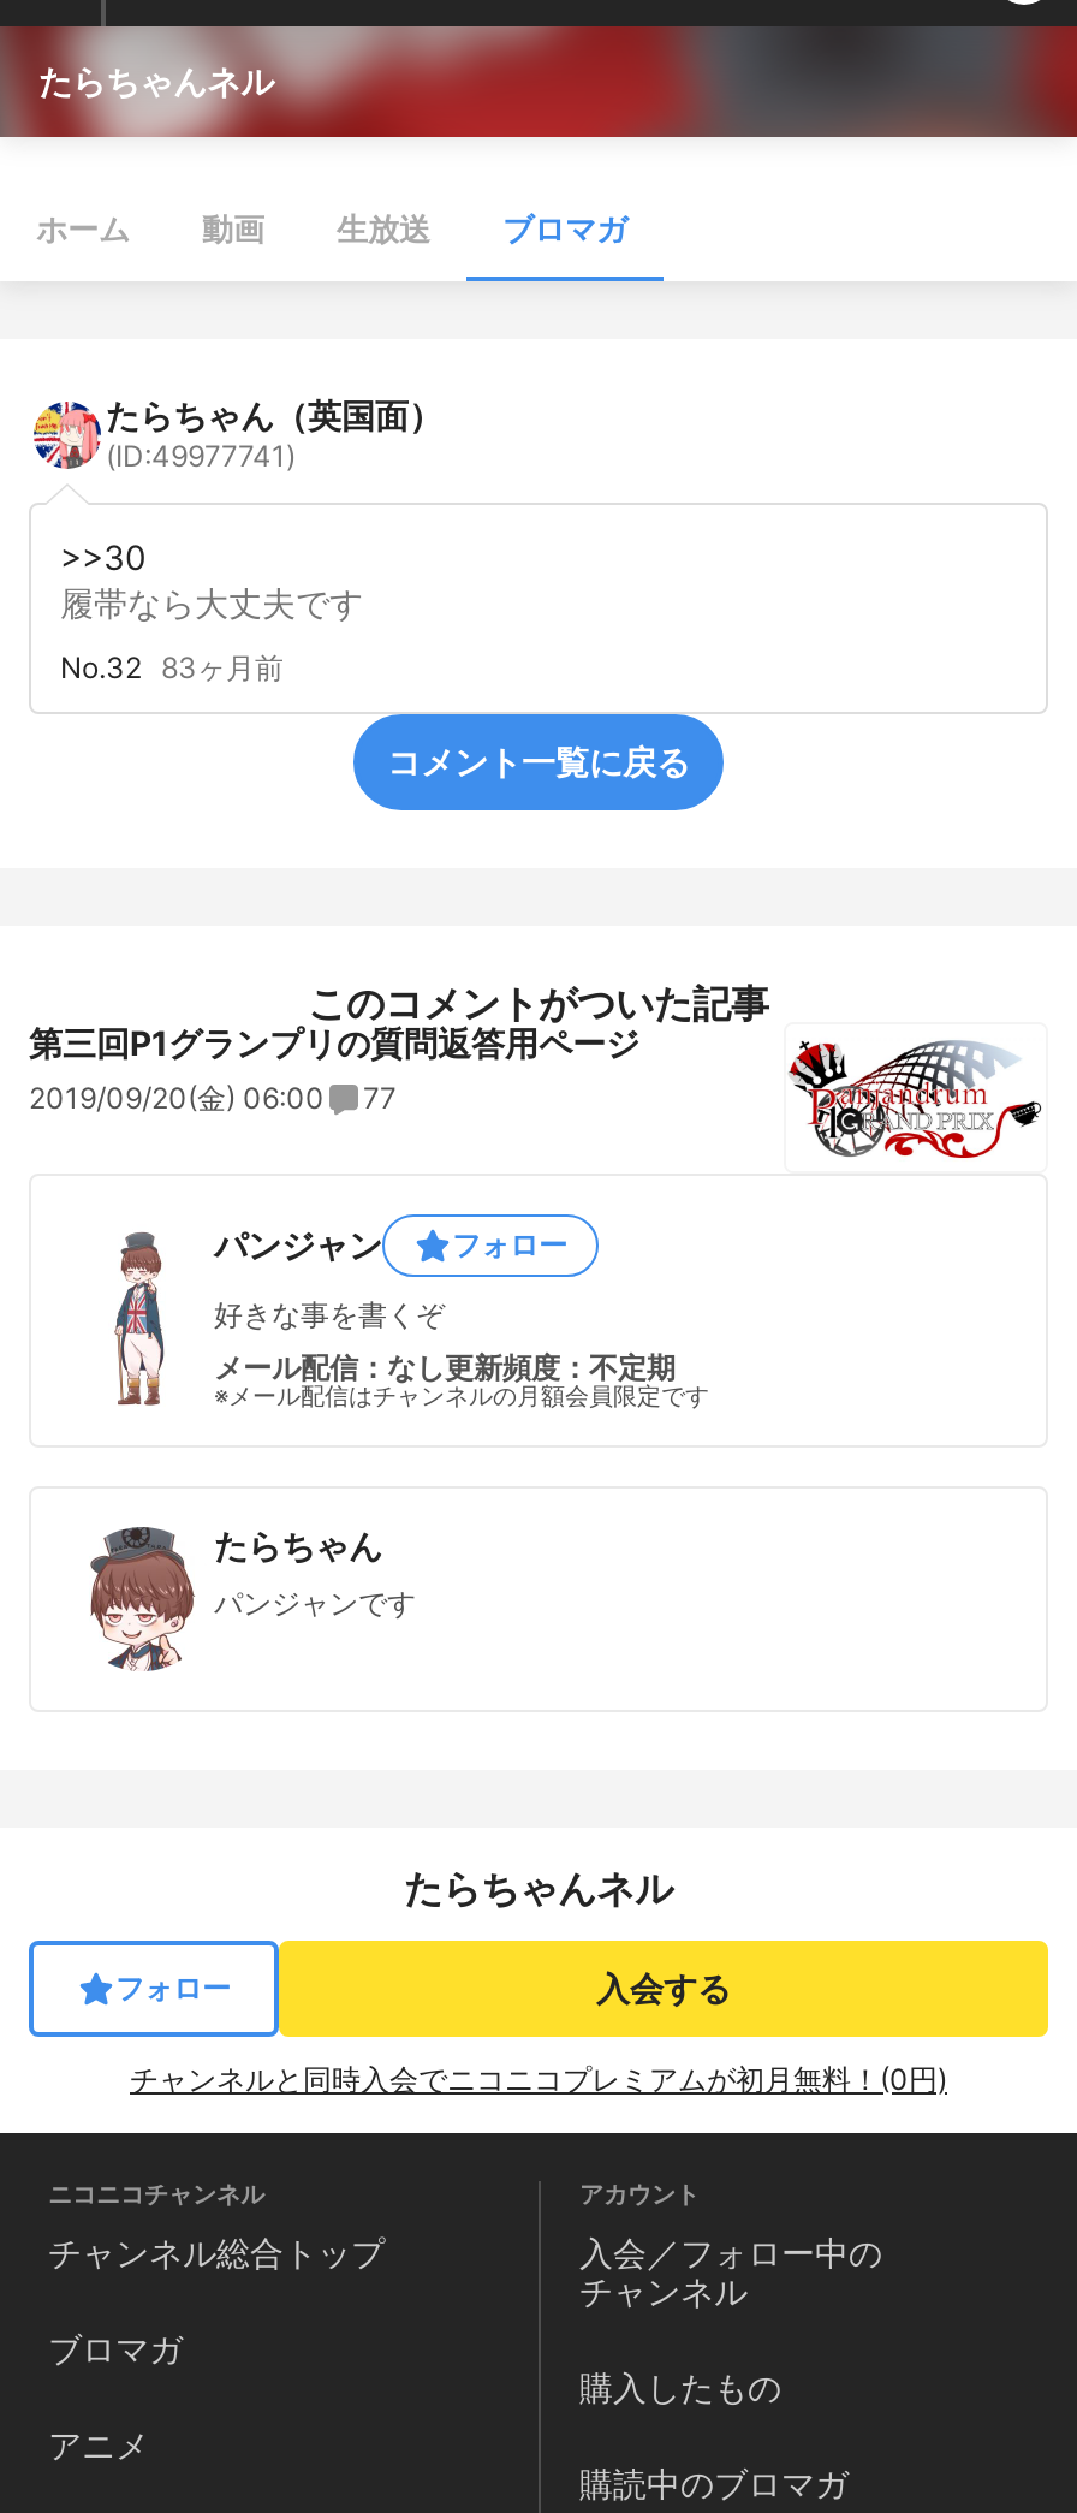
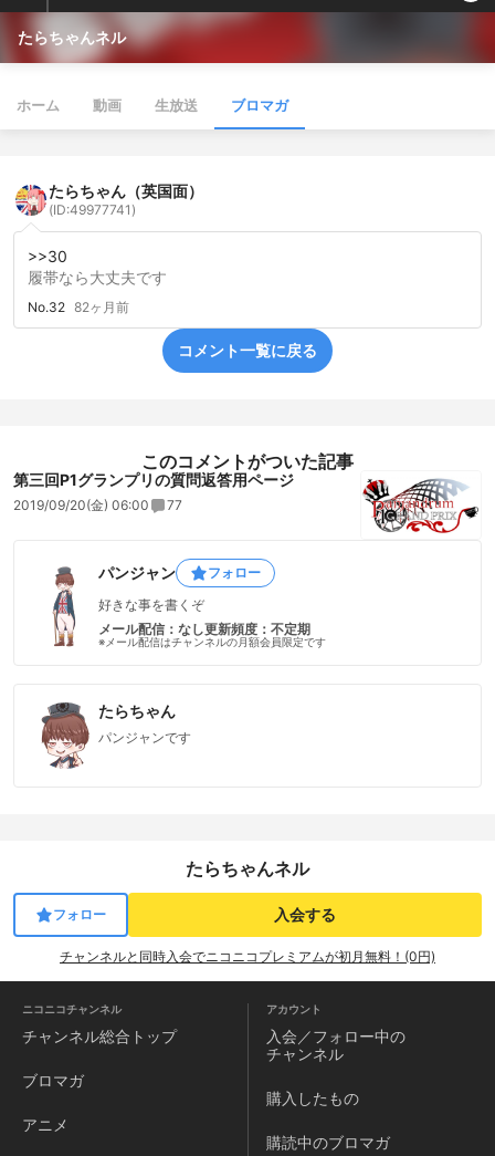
- No.32 83ヶ月前
+ No.32 82ヶ月前
